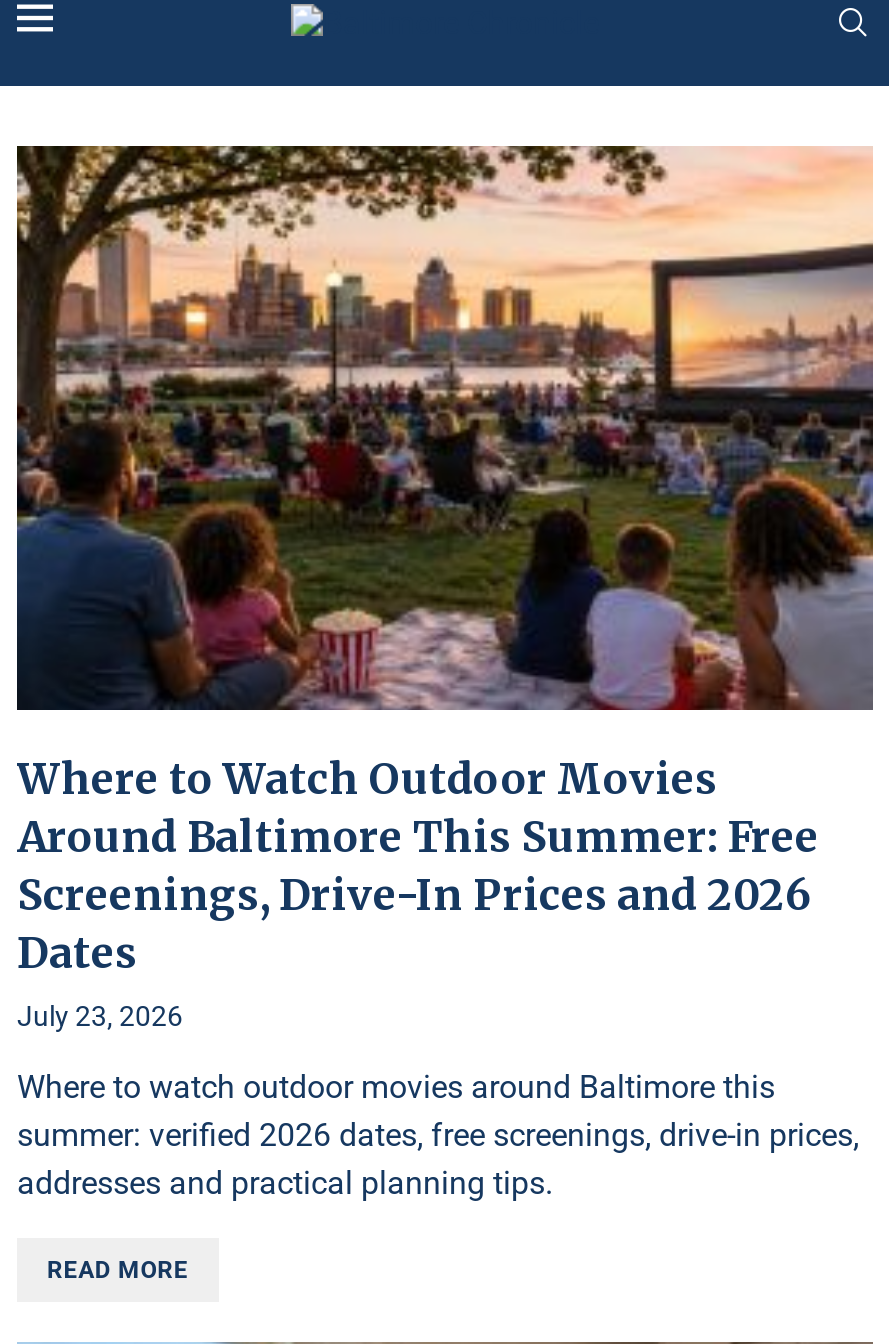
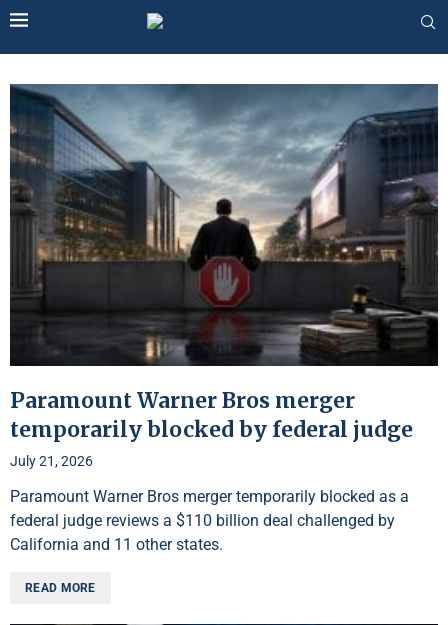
- [image]
- Where to Watch Outdoor Movies
- Around Baltimore This Summer: Free
- Screenings, Drive-In Prices and 2026
- Dates
- July 23, 2026
+ [image]
+ Paramount Warner Bros merger
+ temporarily blocked by federal judge
+ July 21, 2026

- Where to watch outdoor movies around Baltimore this
- summer: verified 2026 dates, free screenings, drive-in prices,
- addresses and practical planning tips.
+ Paramount Warner Bros merger temporarily blocked as a
+ federal judge reviews a $110 billion deal challenged by
+ California and 11 other states.
